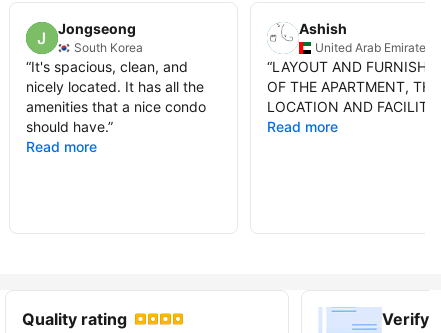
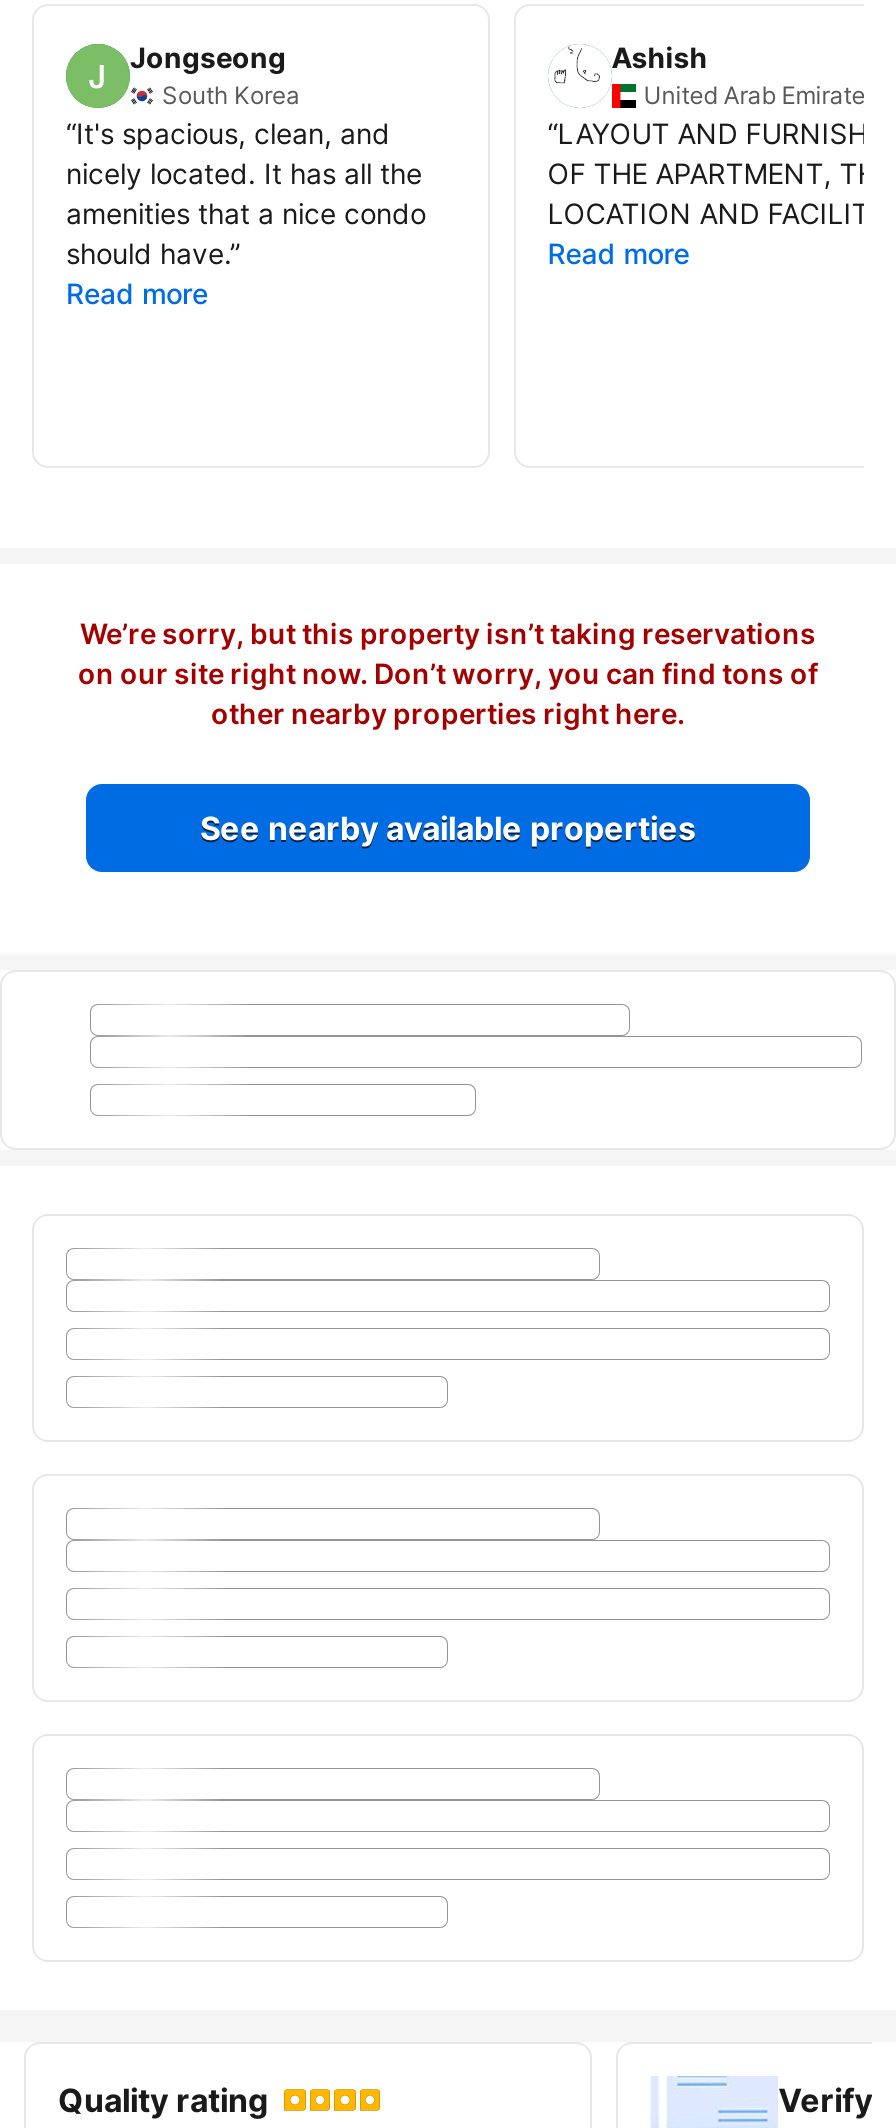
+ We’re sorry, but this property isn’t taking reservations
+ on our site right now. Don’t worry, you can find tons of
+ other nearby properties right here.
+ See nearby available properties
